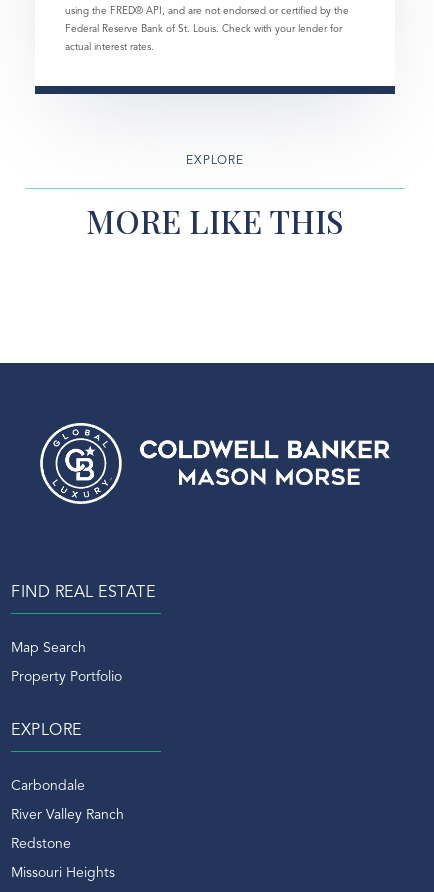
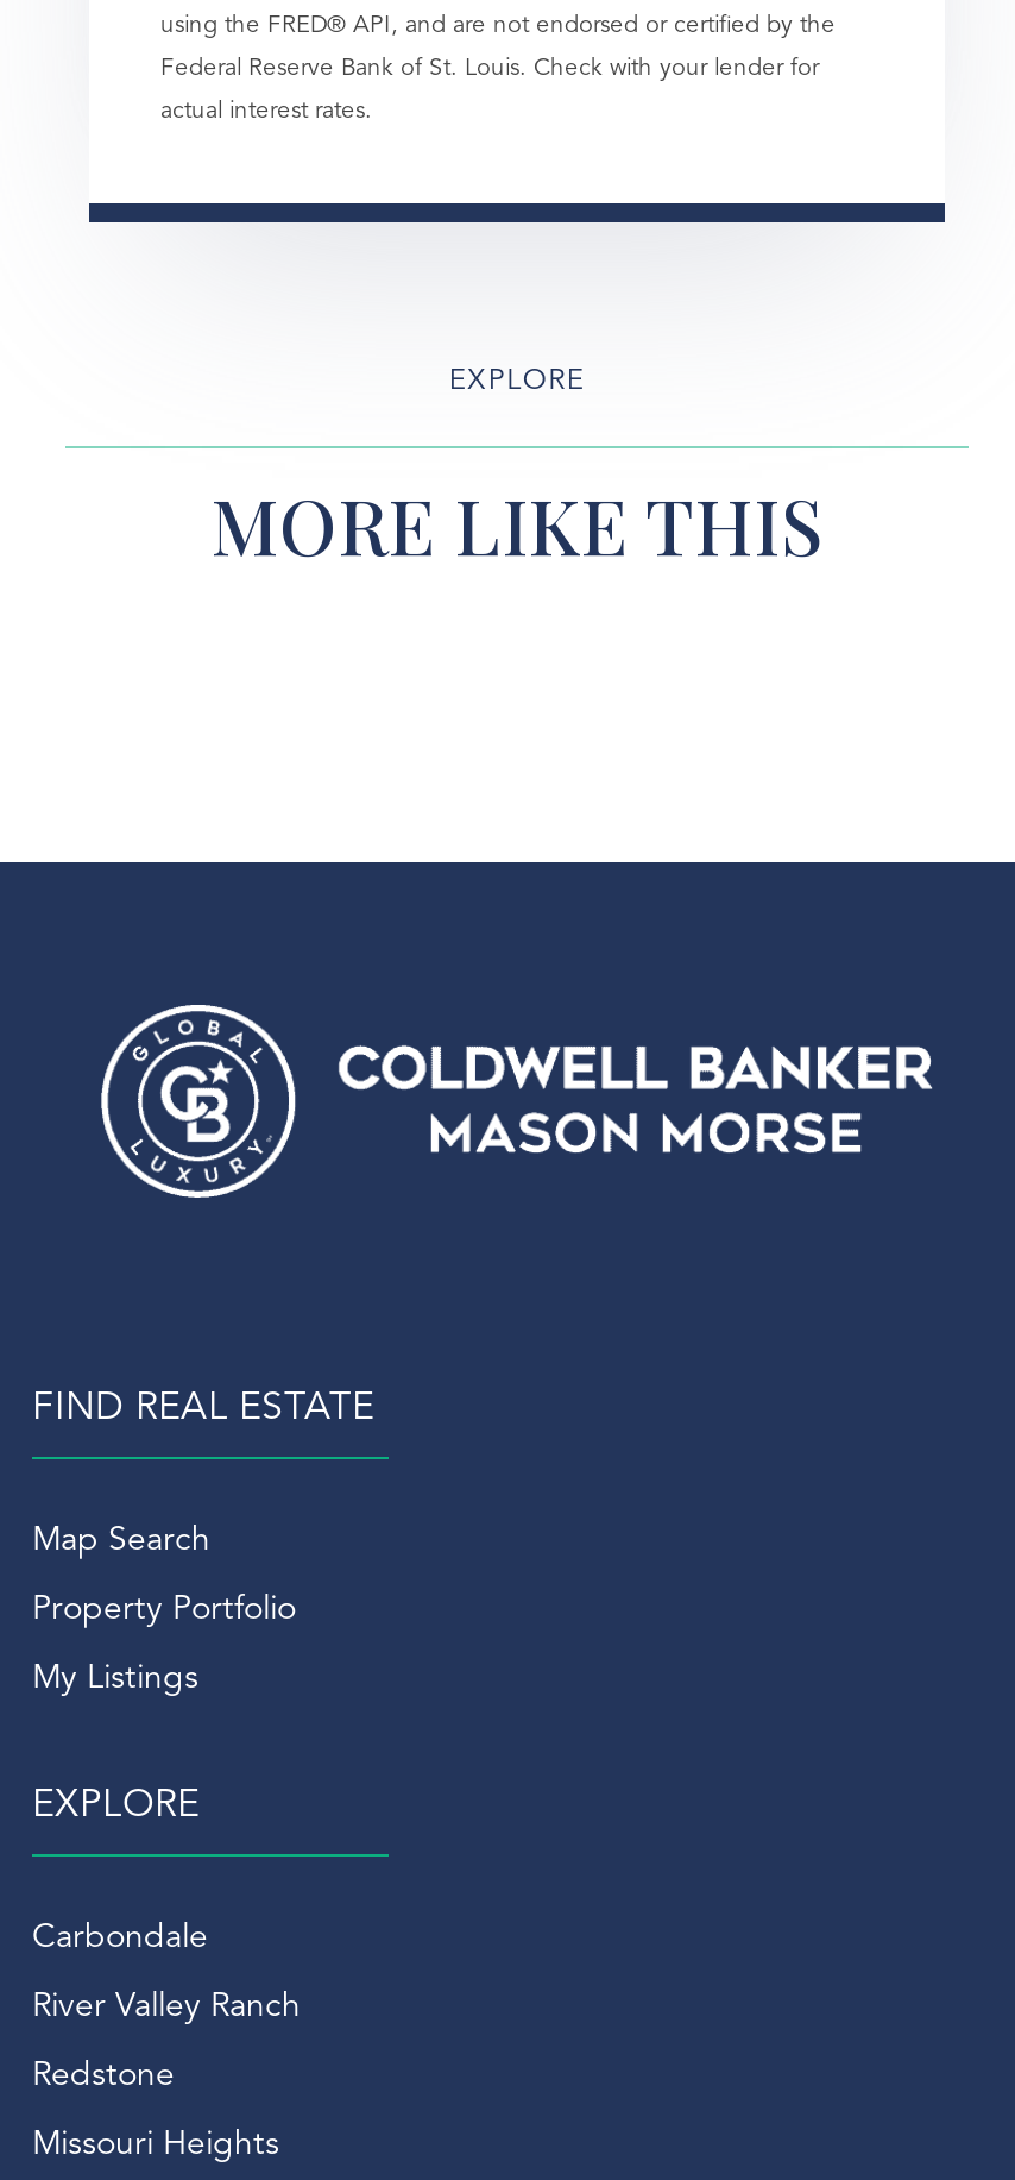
+ My Listings
